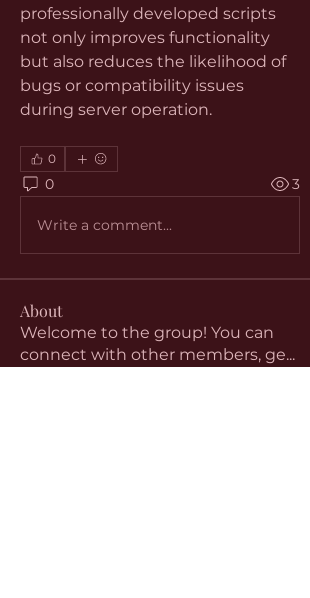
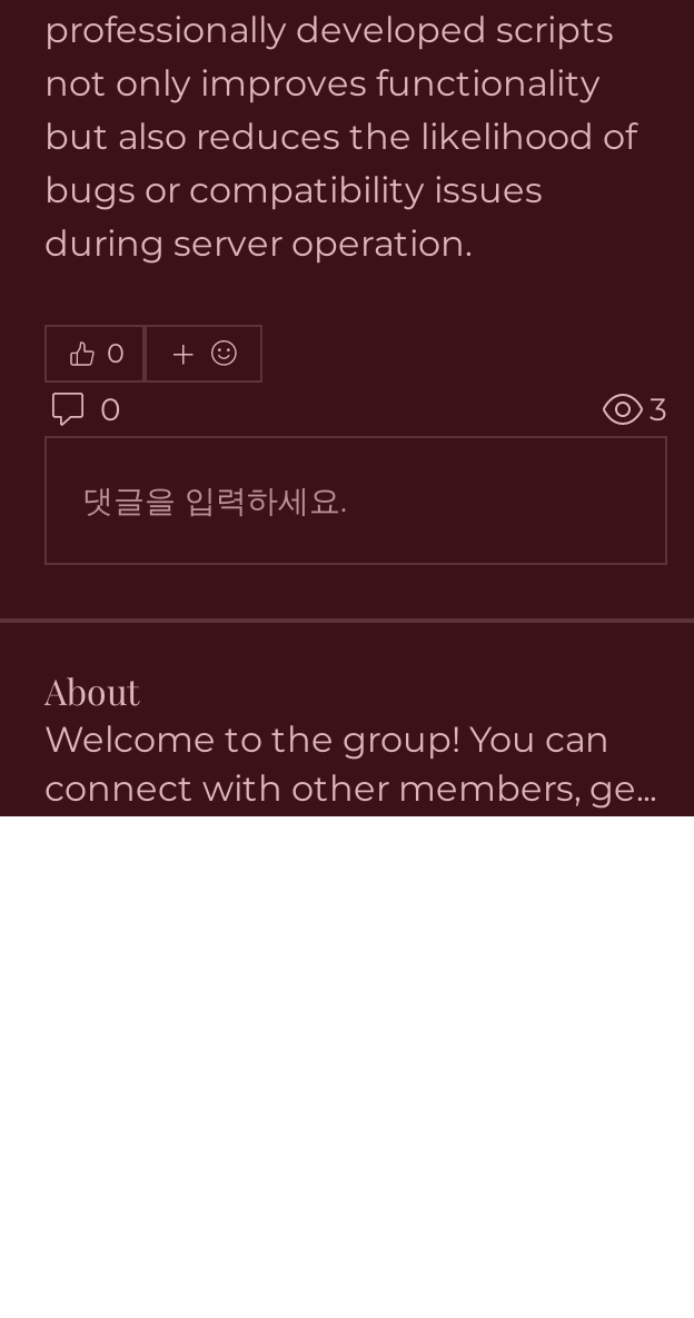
- Write a comment...
+ 댓글을 입력하세요.
